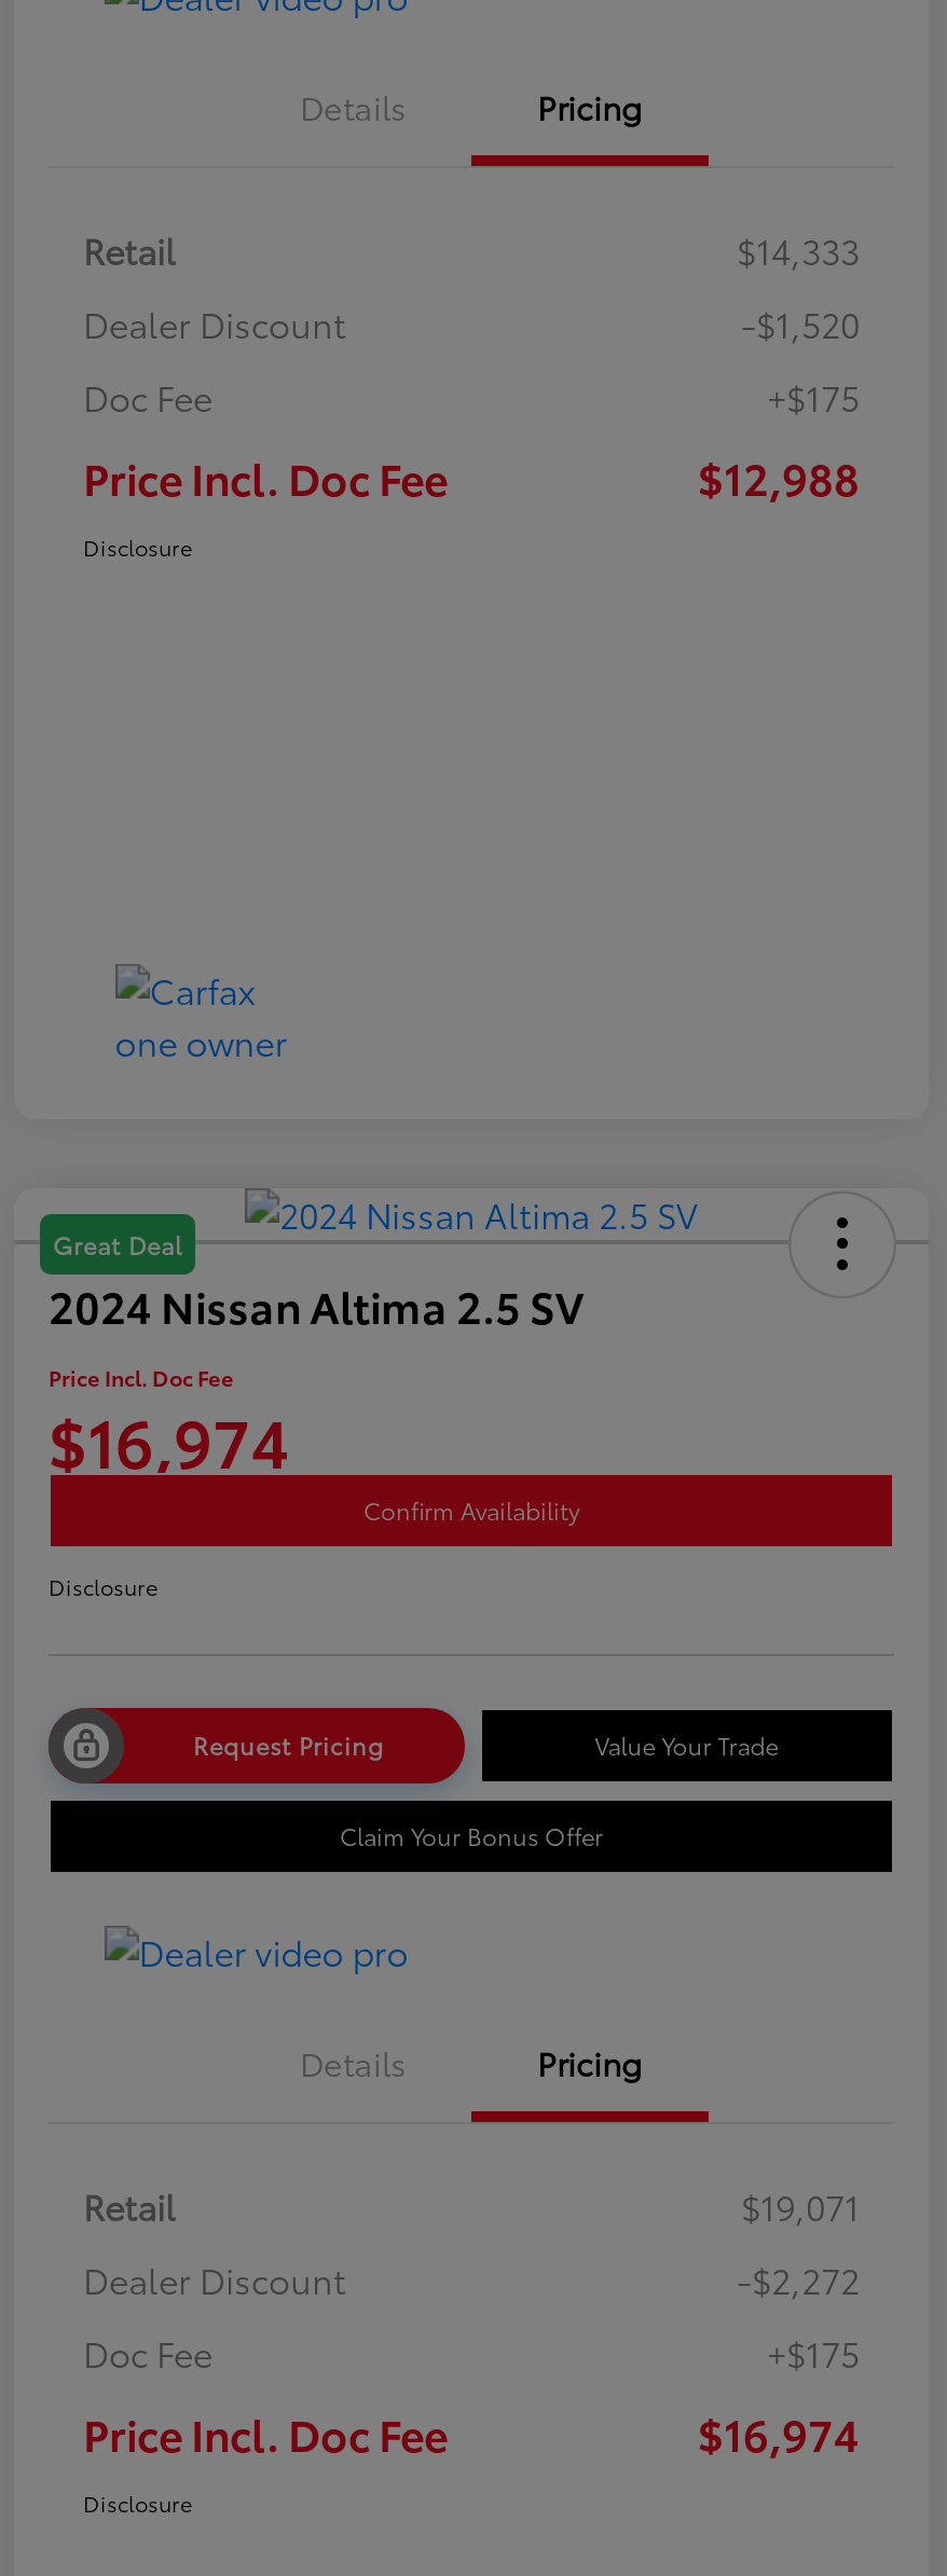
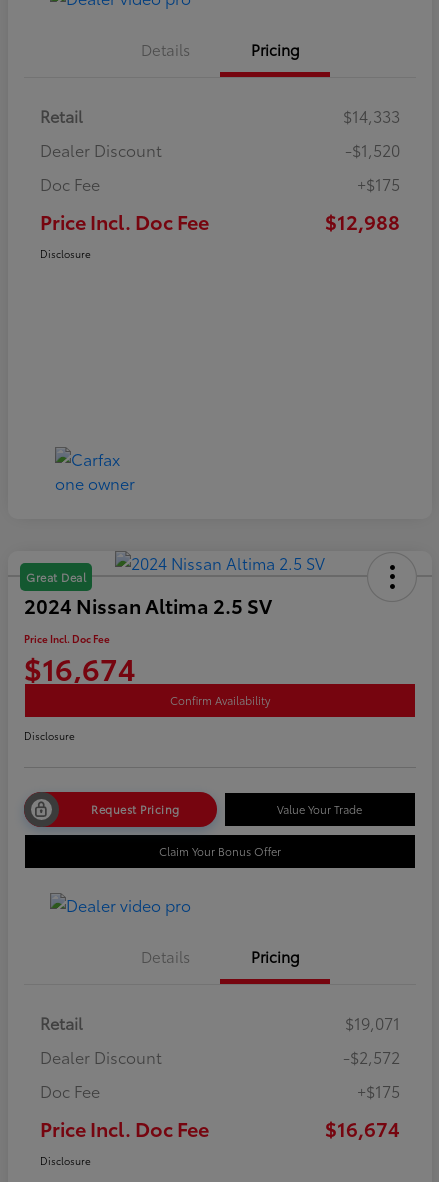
- $16,974
+ $16,674

- -$2,272
+ -$2,572

- $16,974
+ $16,674
